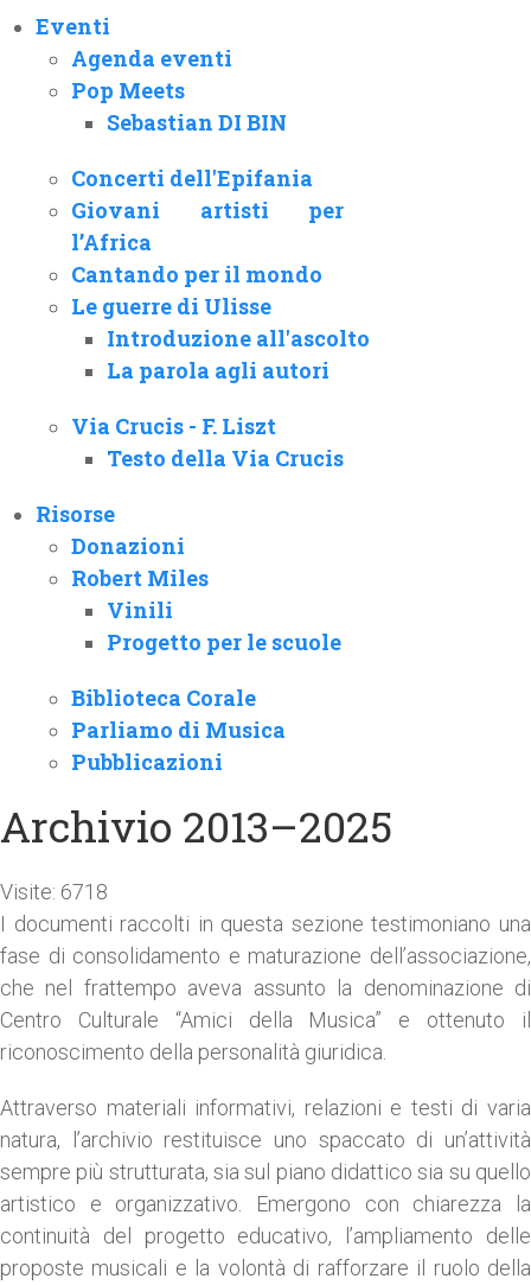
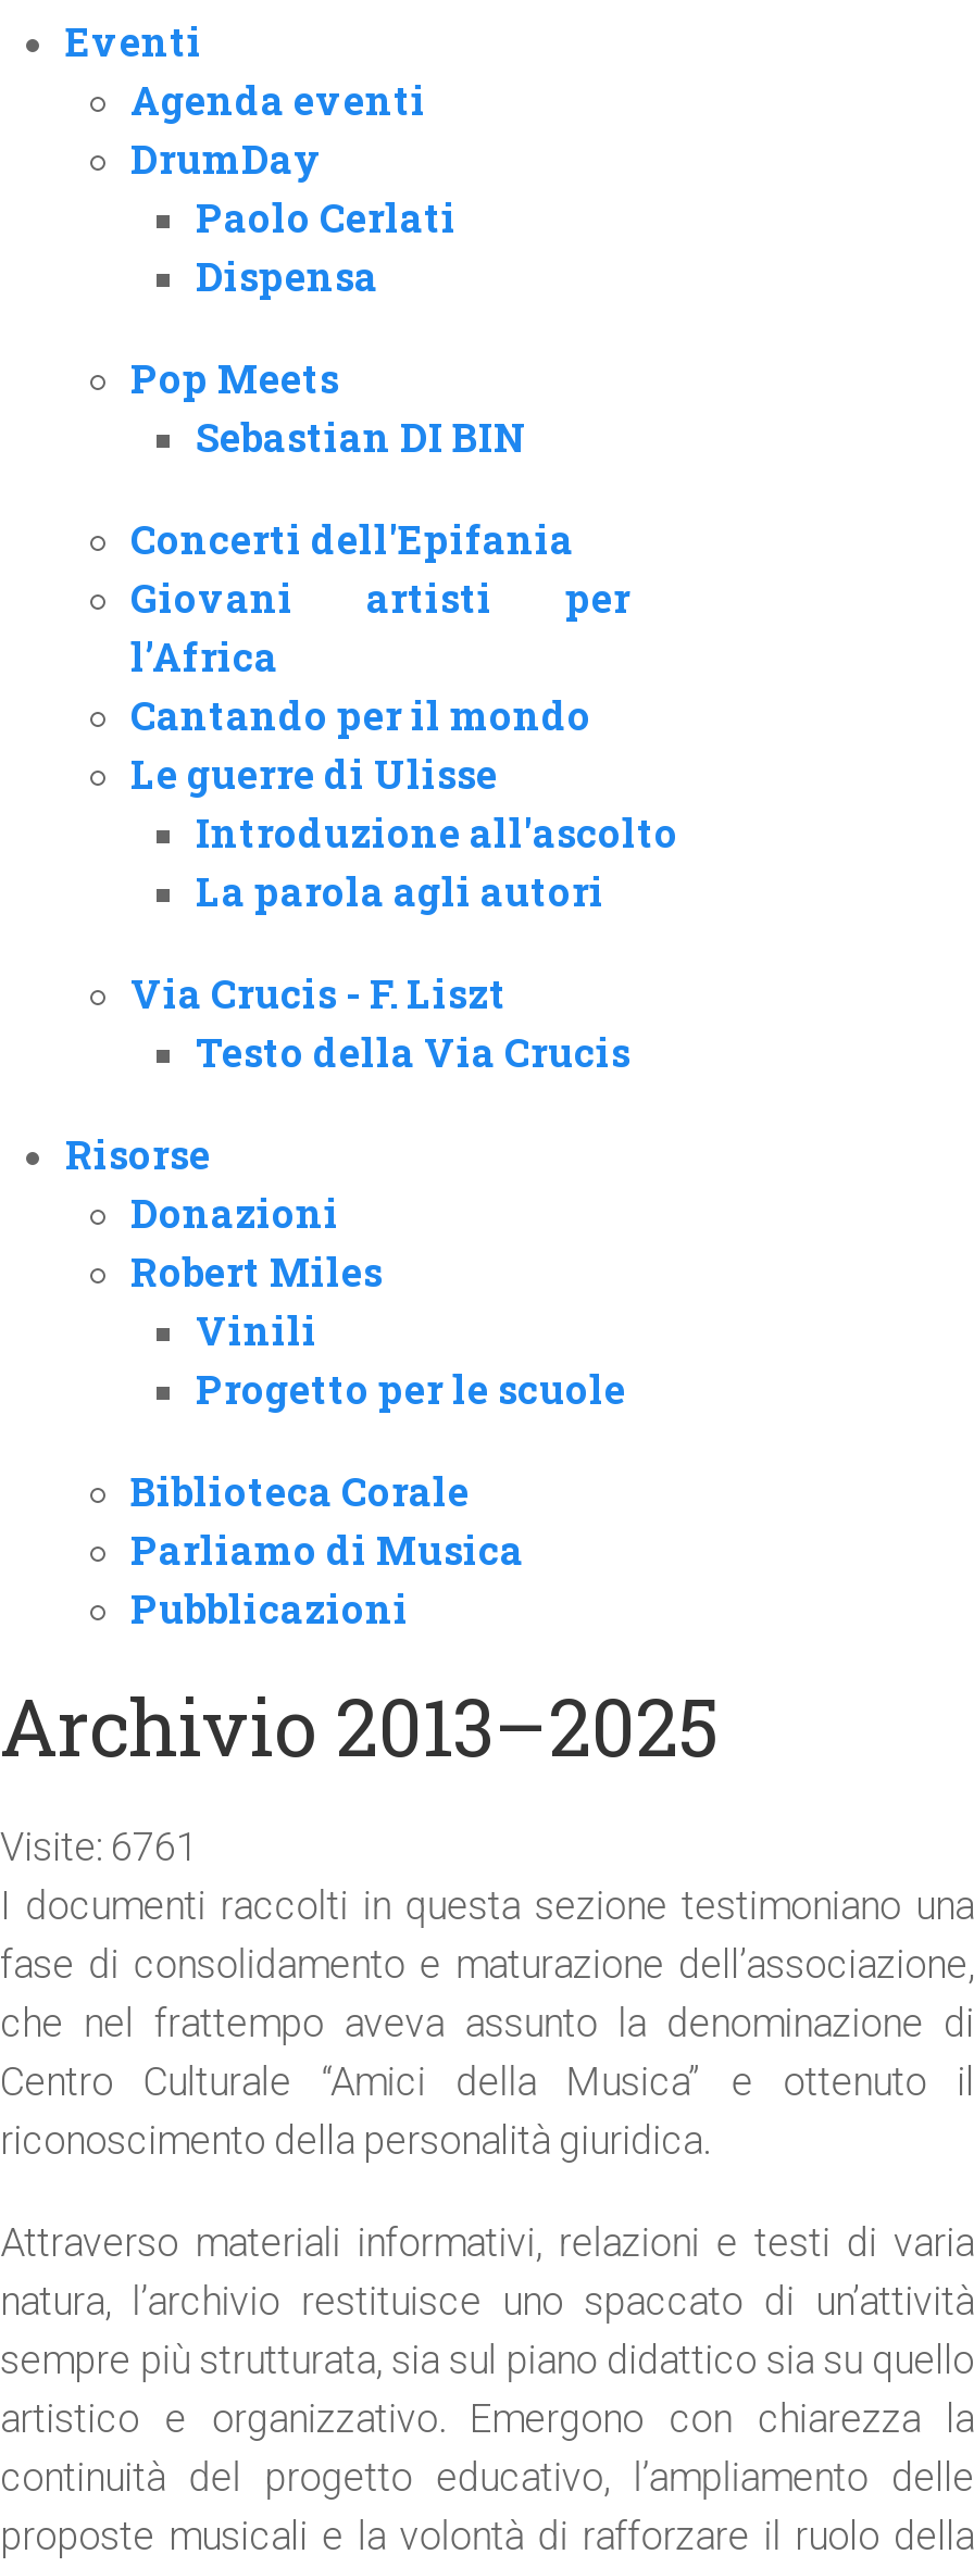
+ DrumDay
+ Paolo Cerlati
+ Dispensa

- Visite: 6718
+ Visite: 6761
